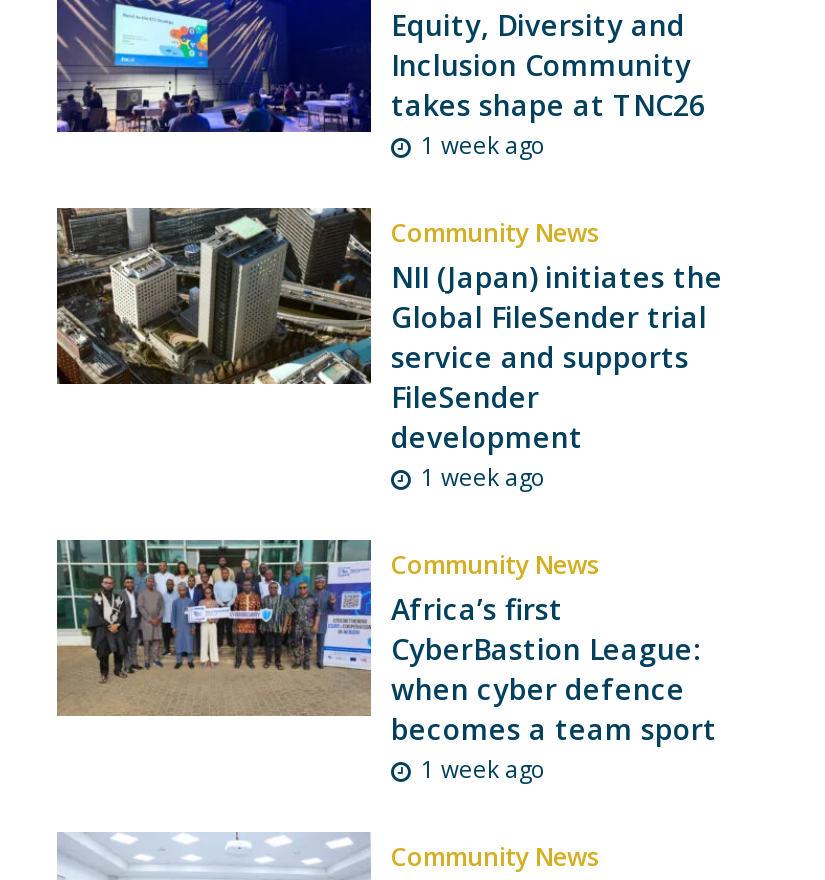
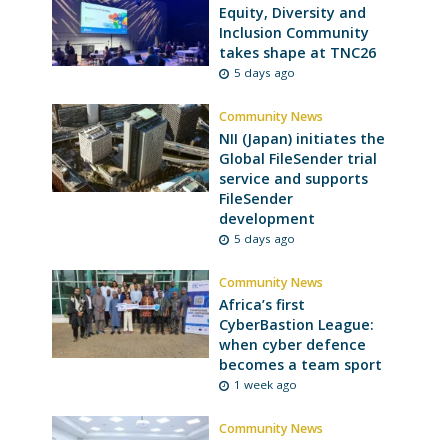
- 1 week ago
+ 5 days ago

- 1 week ago
+ 5 days ago
